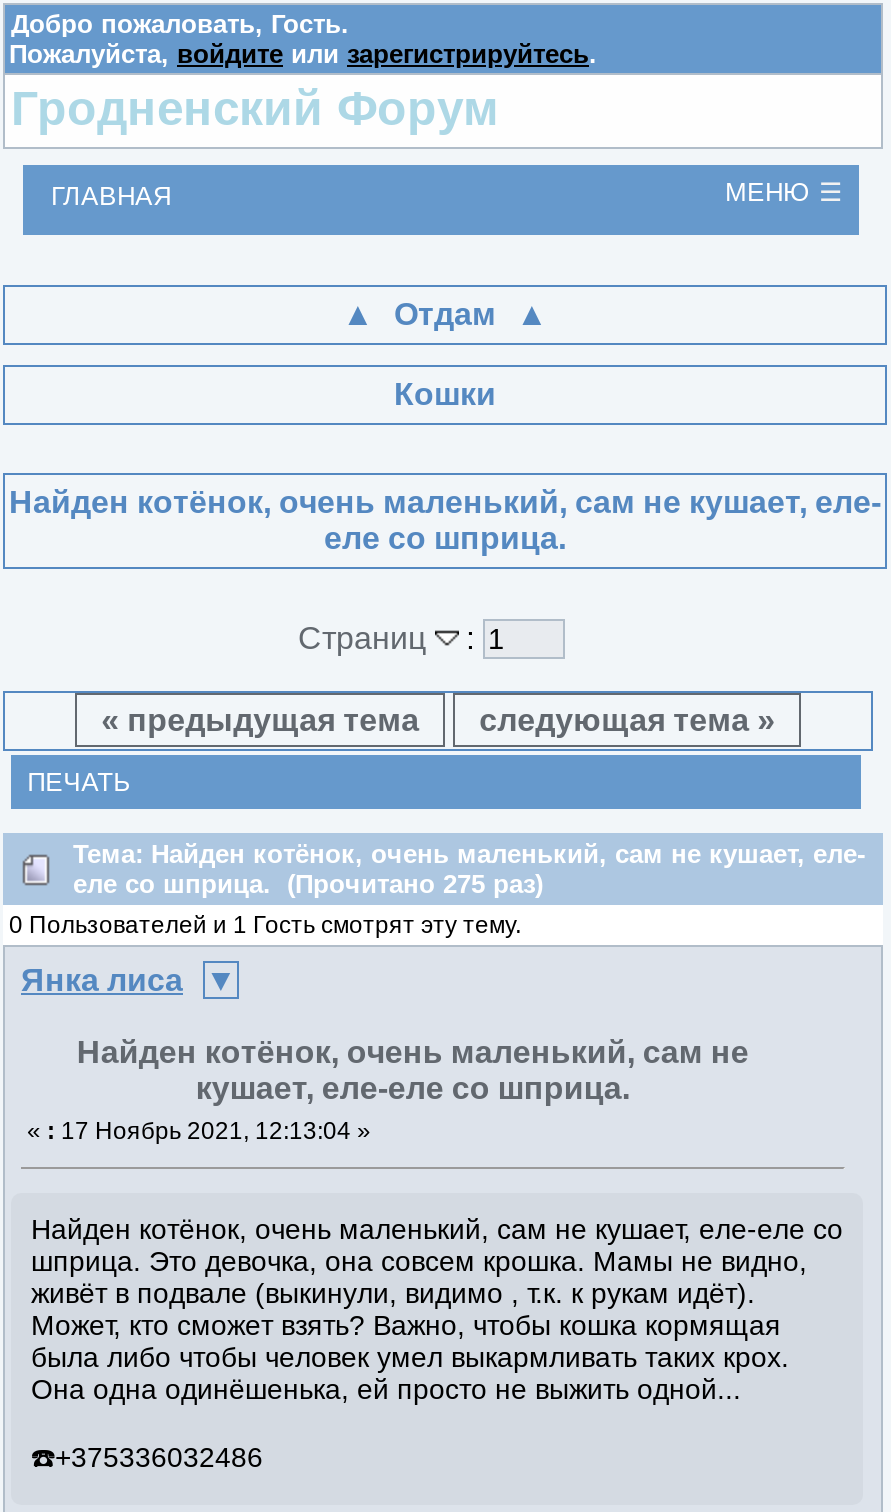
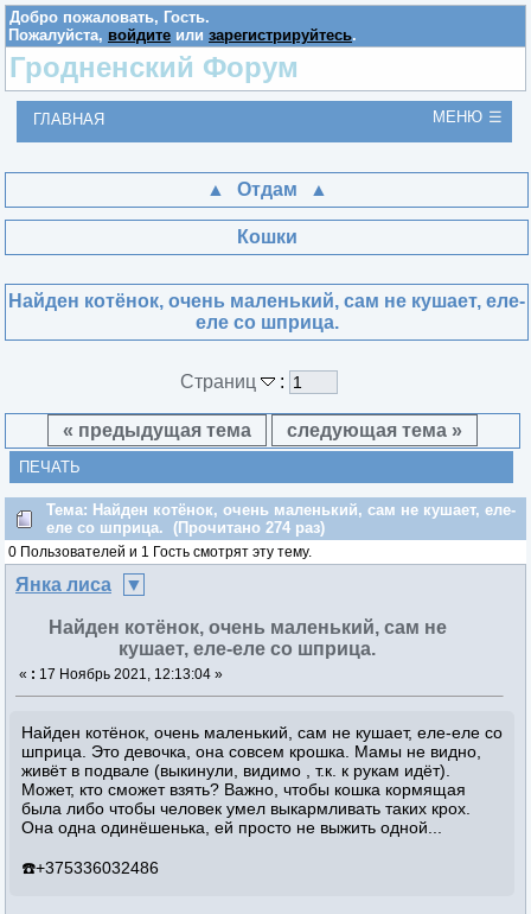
- еле со шприца. (Прочитано 275 раз)
+ еле со шприца. (Прочитано 274 раз)
